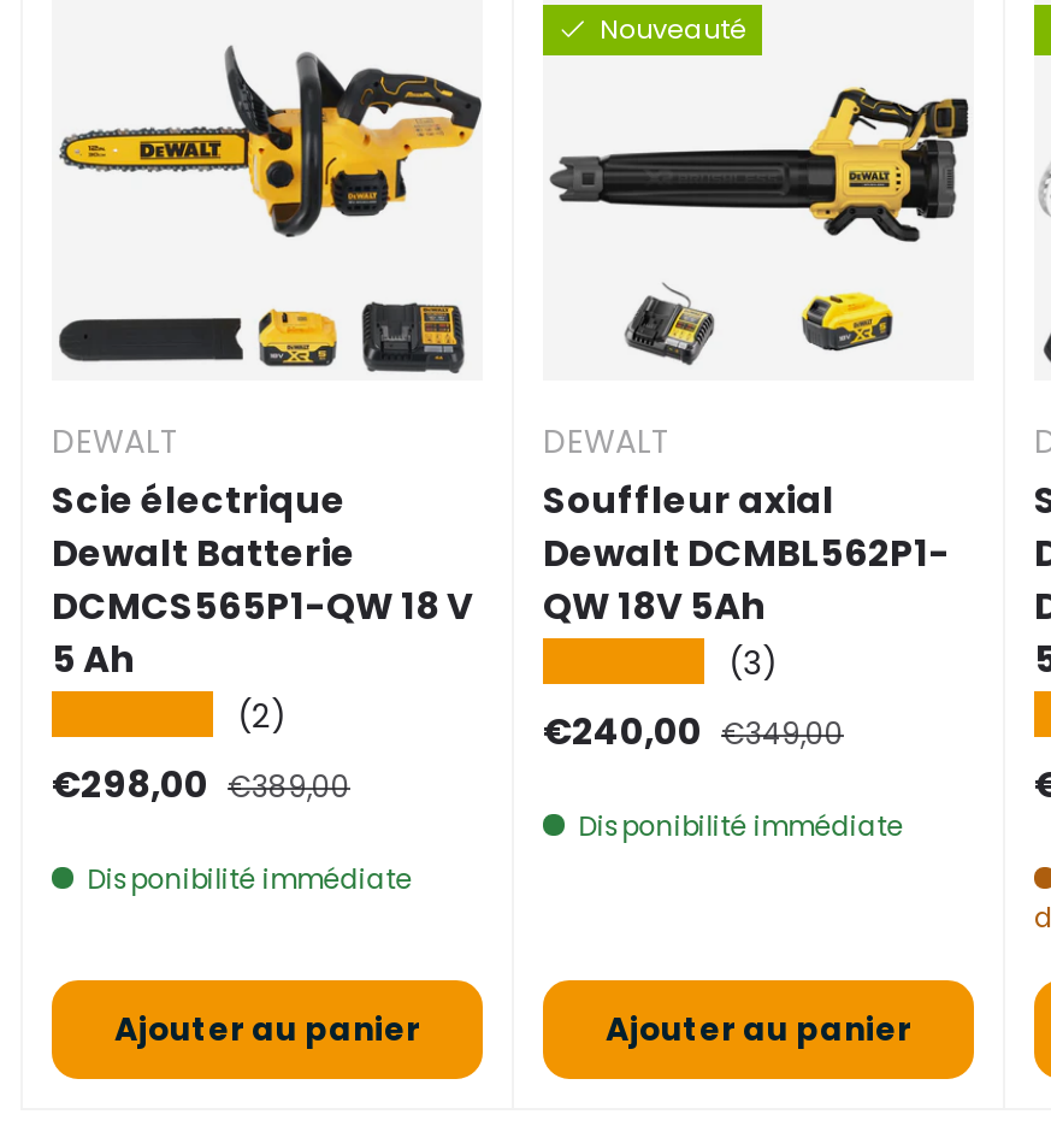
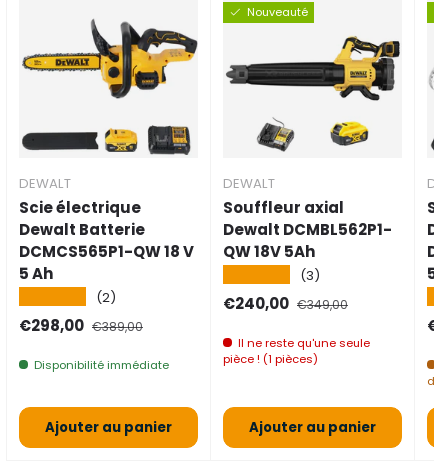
- Disponibilité immédiate
+ Il ne reste qu'une seule
+ pièce ! (1 pièces)
